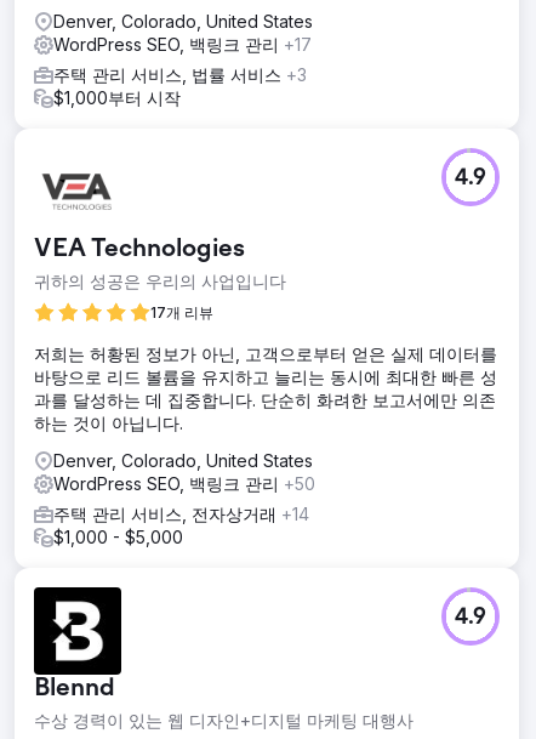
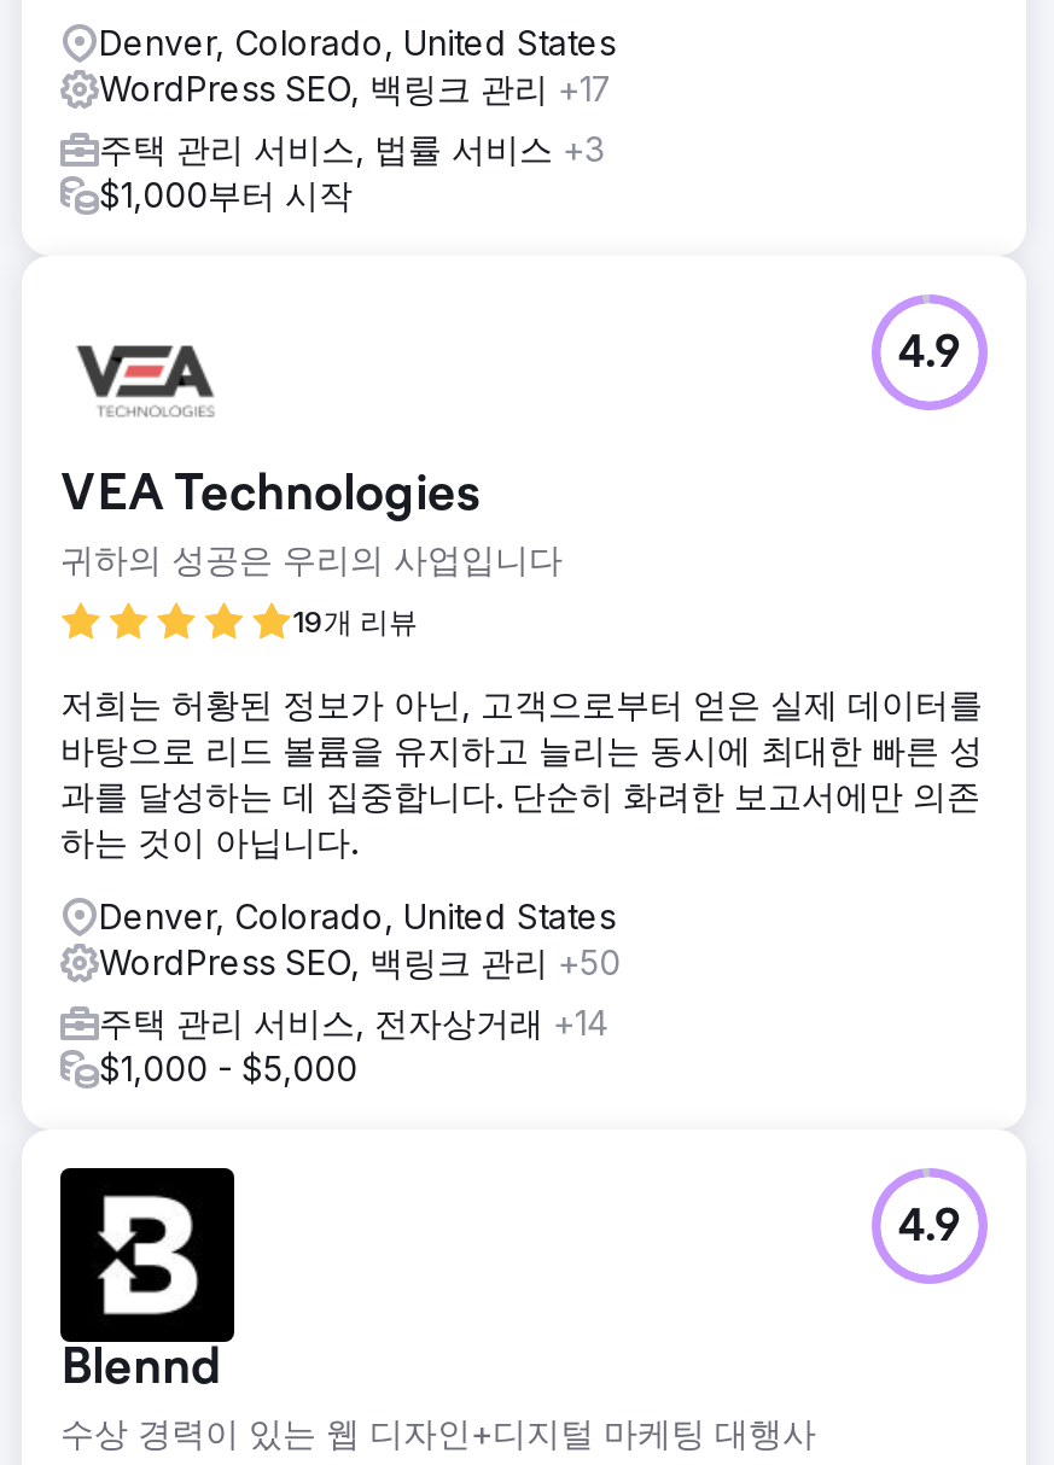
- 17개 리뷰
+ 19개 리뷰
